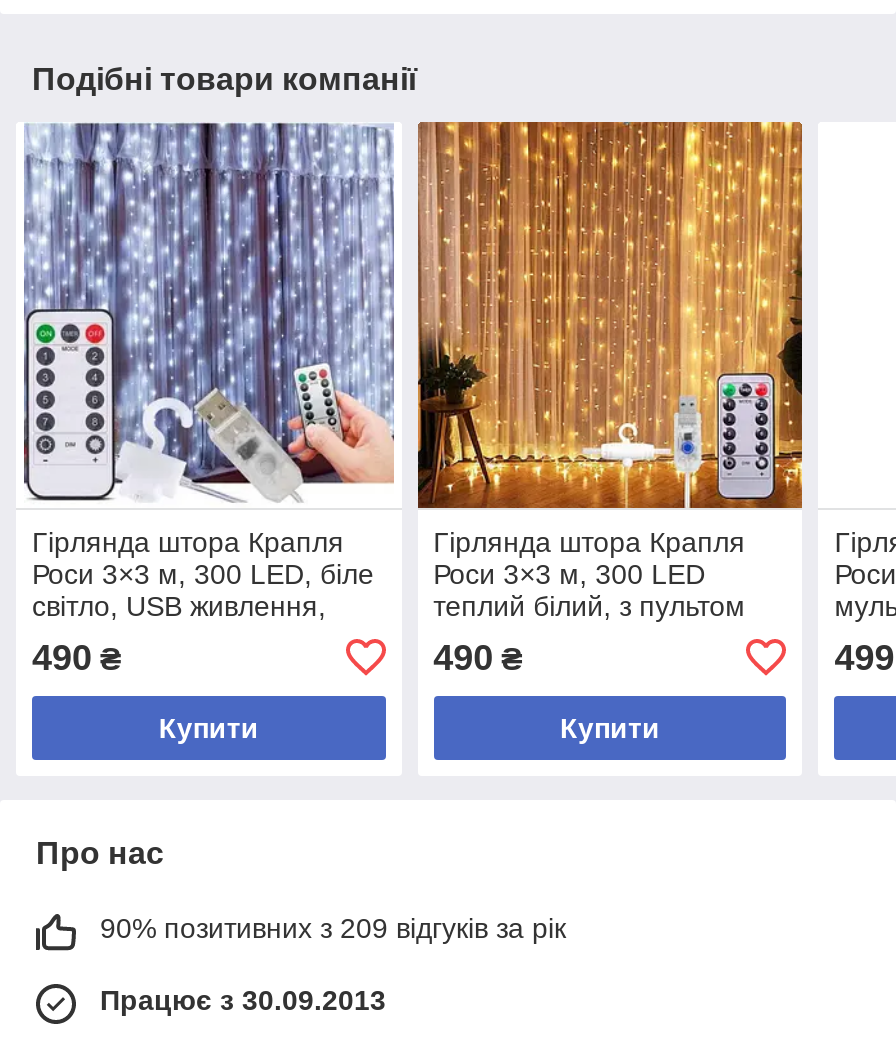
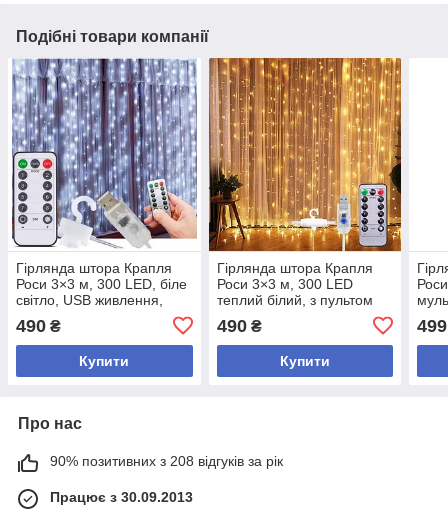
- 90% позитивних з 209 відгуків за рік
+ 90% позитивних з 208 відгуків за рік
